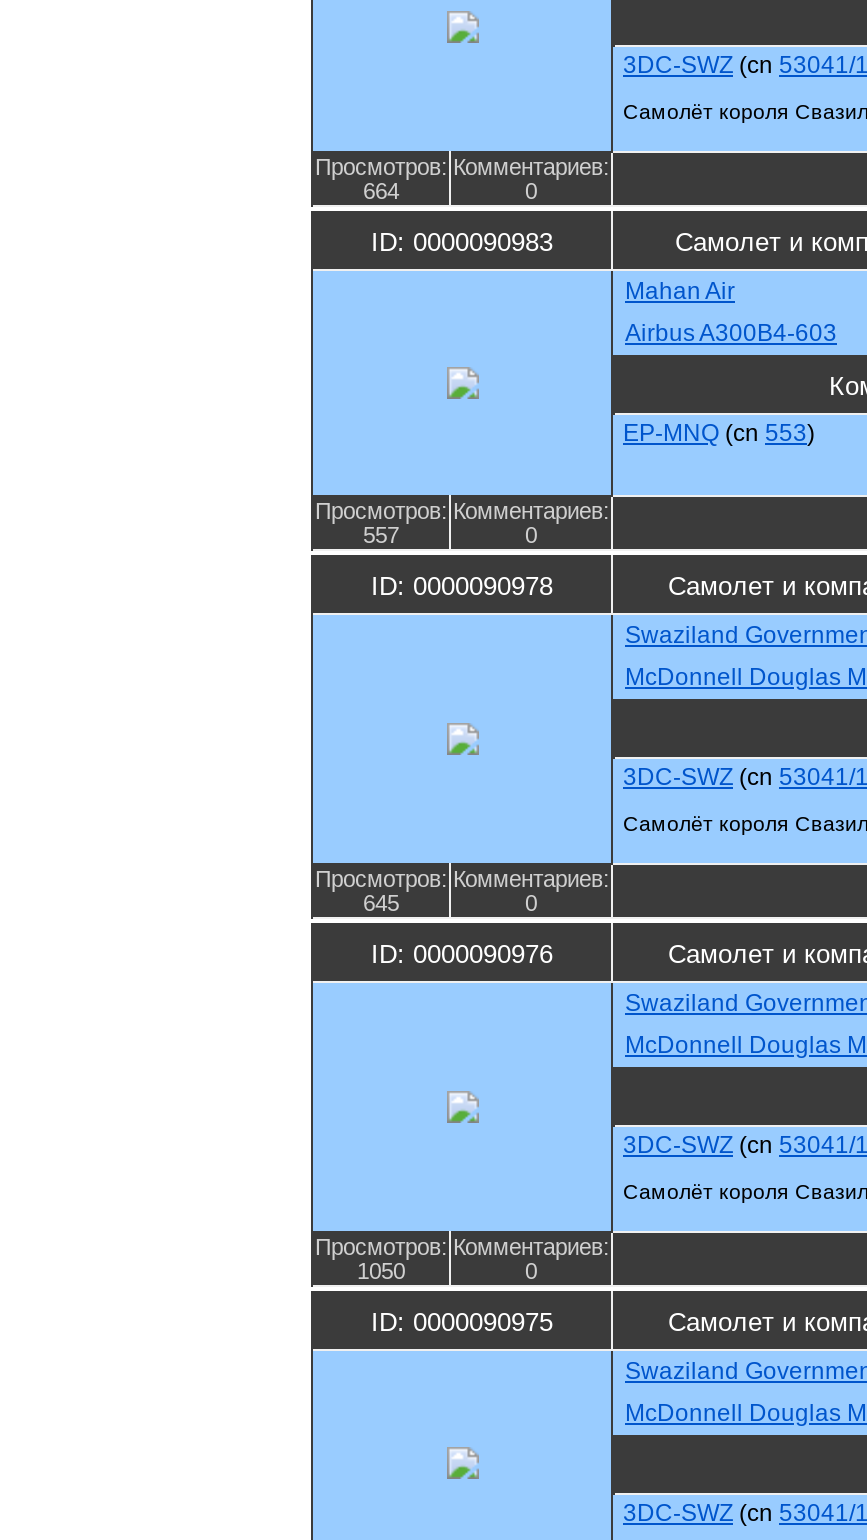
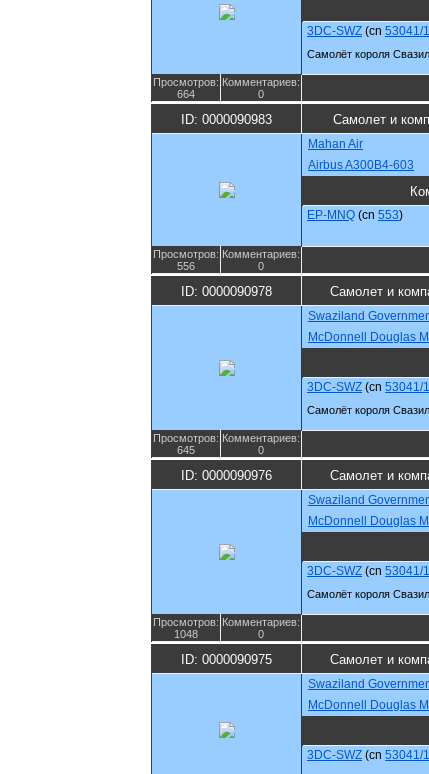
- 557
+ 556

- 1050
+ 1048
